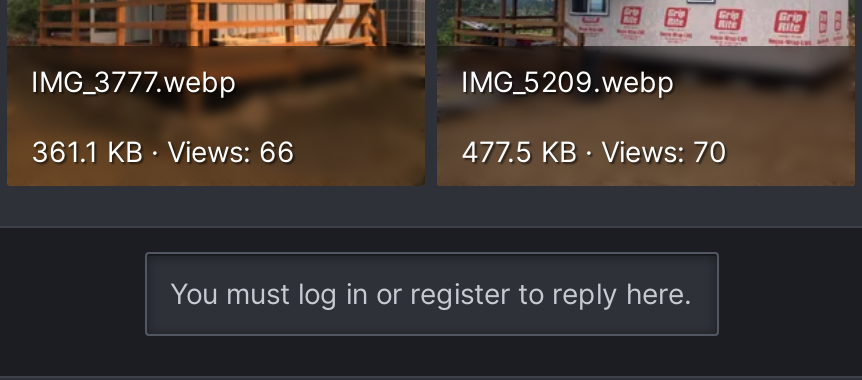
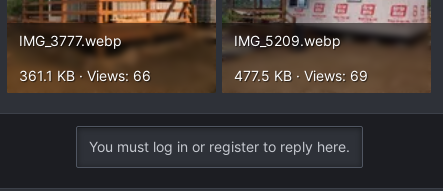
- 477.5 KB · Views: 70
+ 477.5 KB · Views: 69
